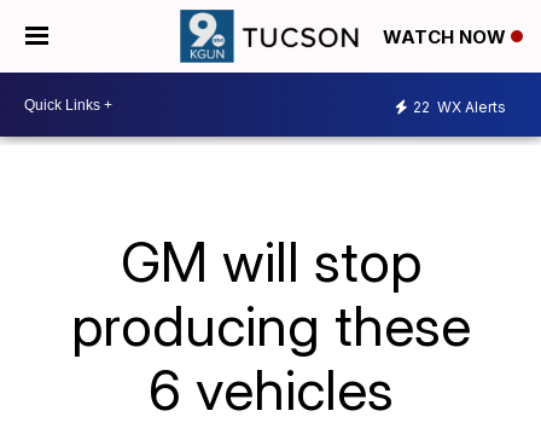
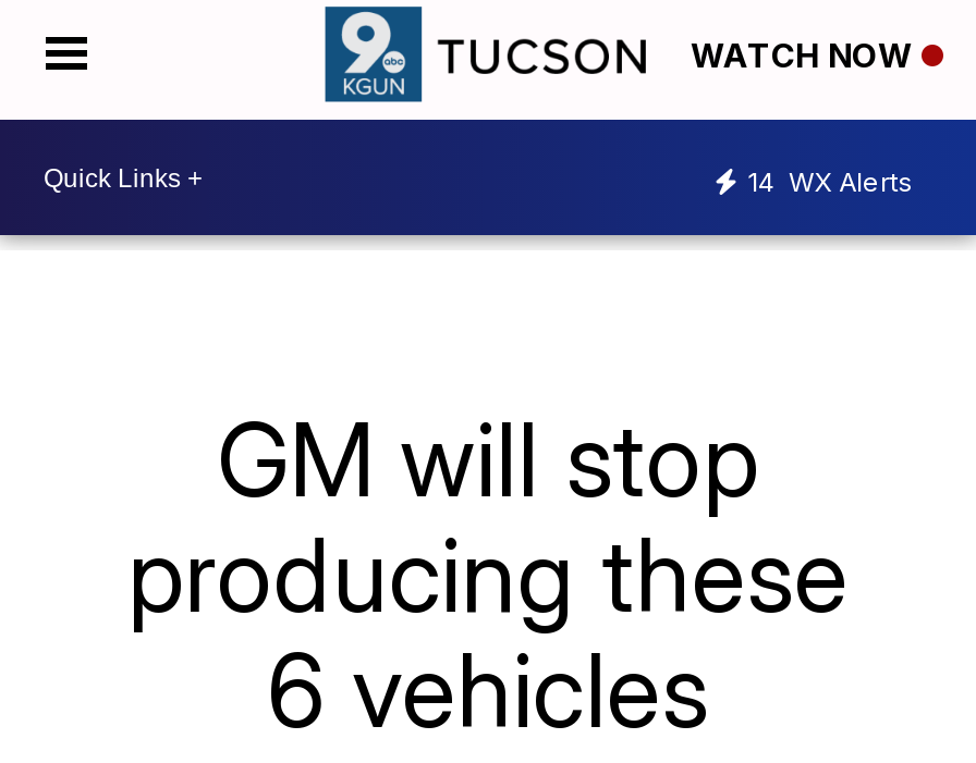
- 22 WX Alerts
+ 14 WX Alerts
